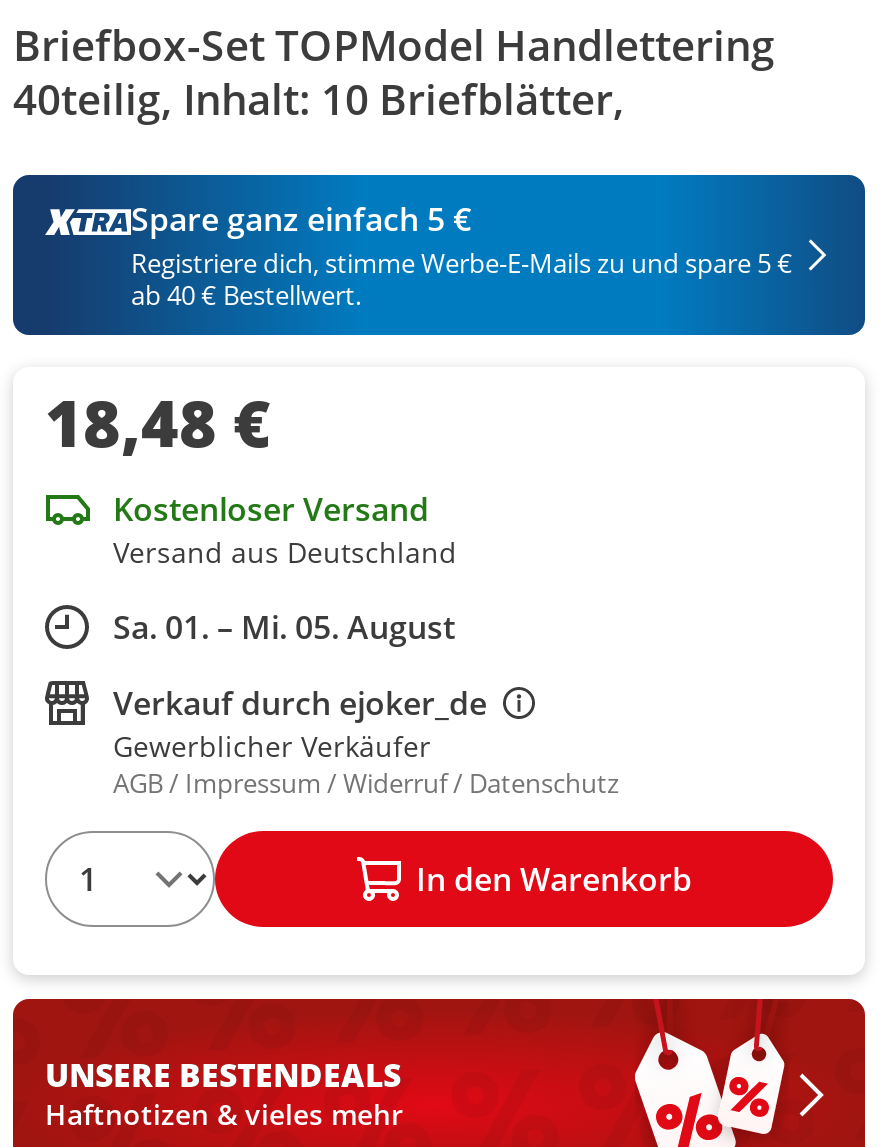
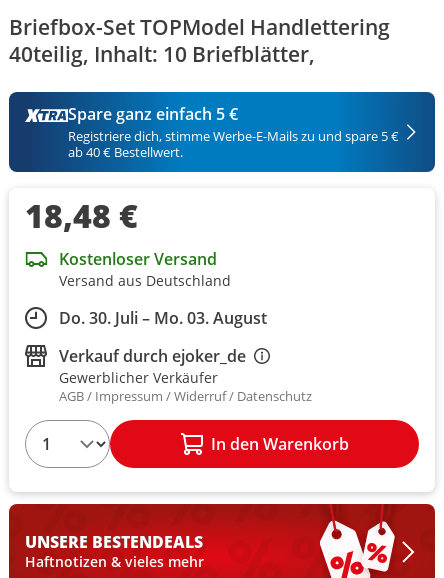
- Sa. 01. – Mi. 05. August
+ Do. 30. Juli – Mo. 03. August
